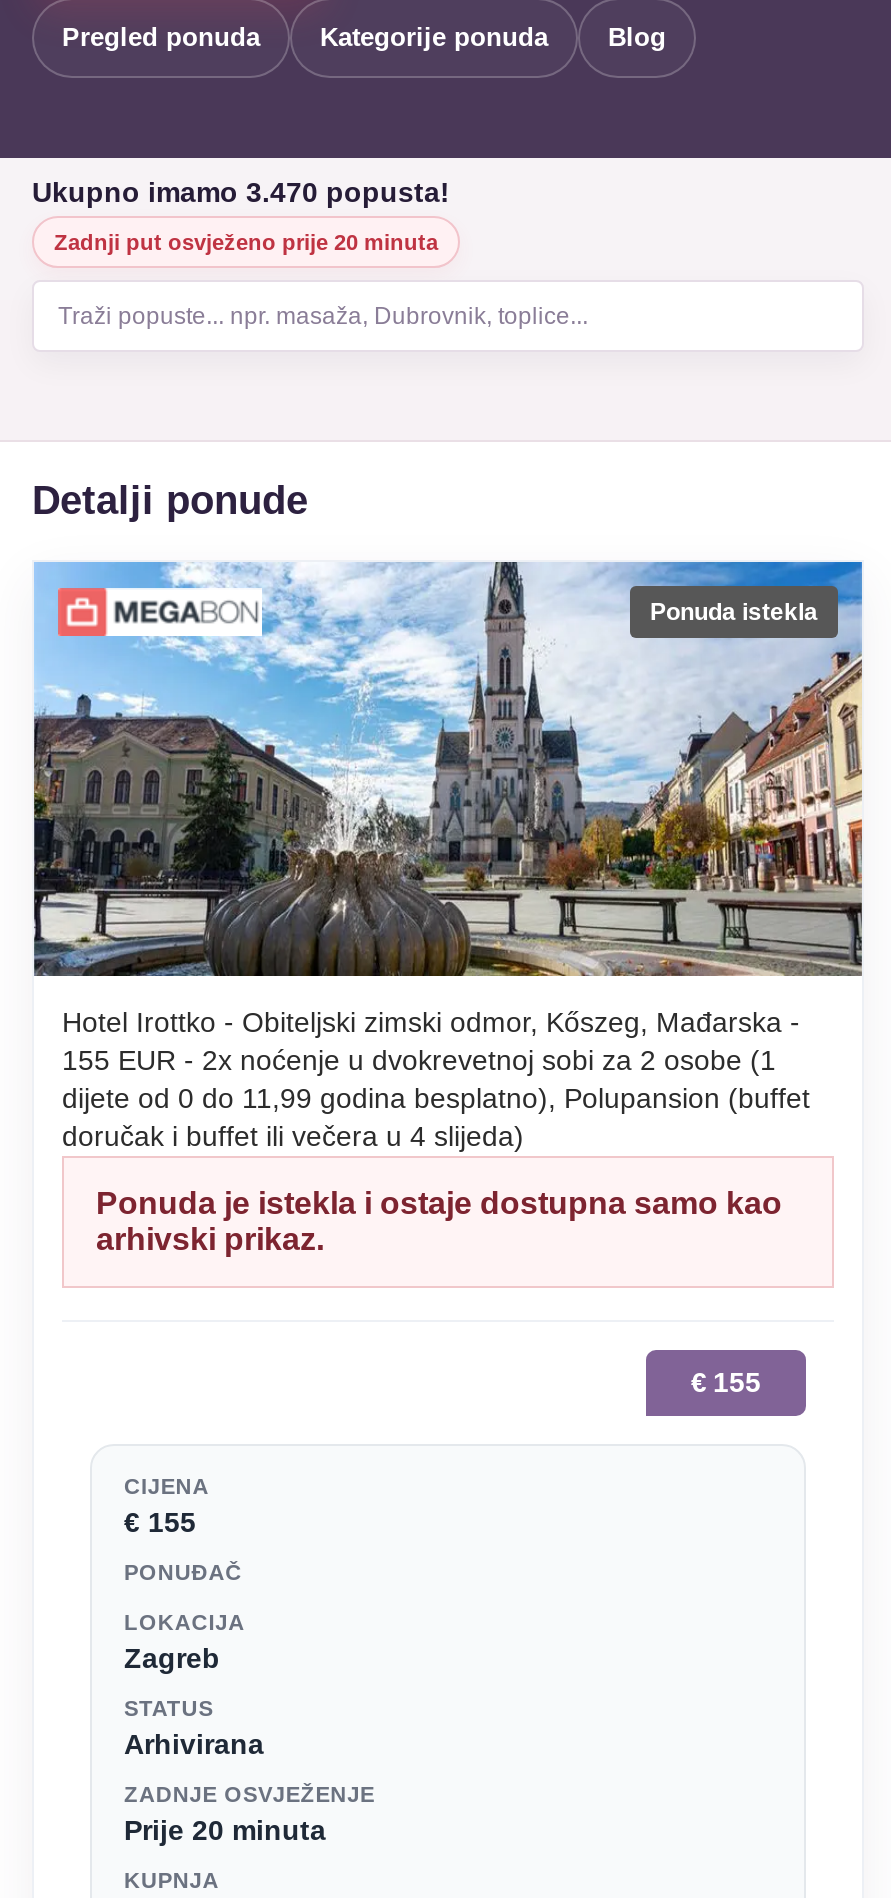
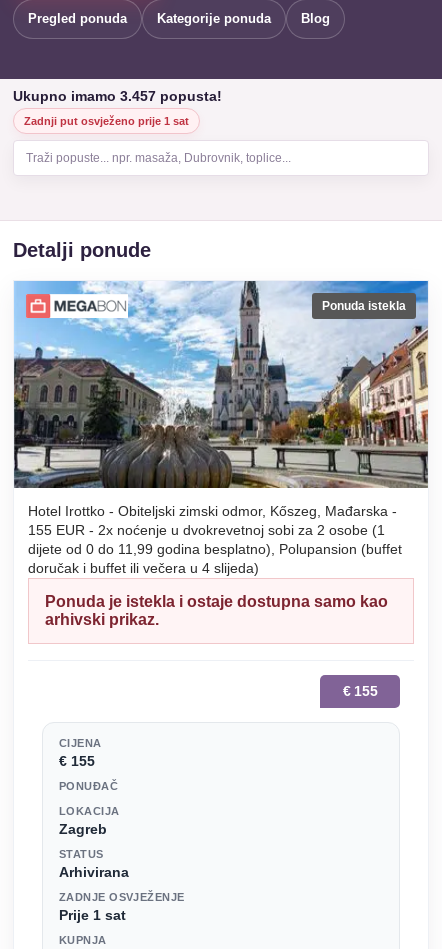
- Ukupno imamo 3.470 popusta!
+ Ukupno imamo 3.457 popusta!

- Zadnji put osvježeno prije 20 minuta
+ Zadnji put osvježeno prije 1 sat

- Prije 20 minuta
+ Prije 1 sat
